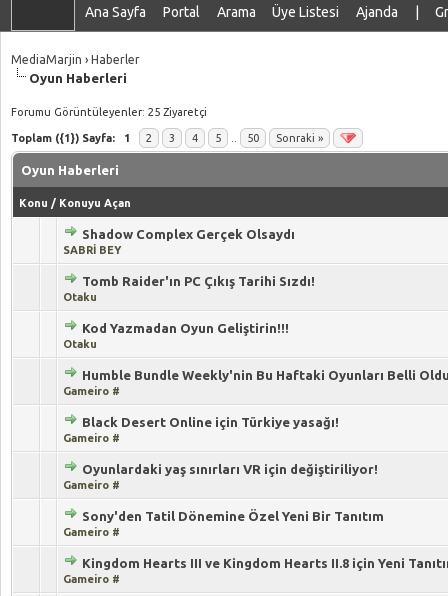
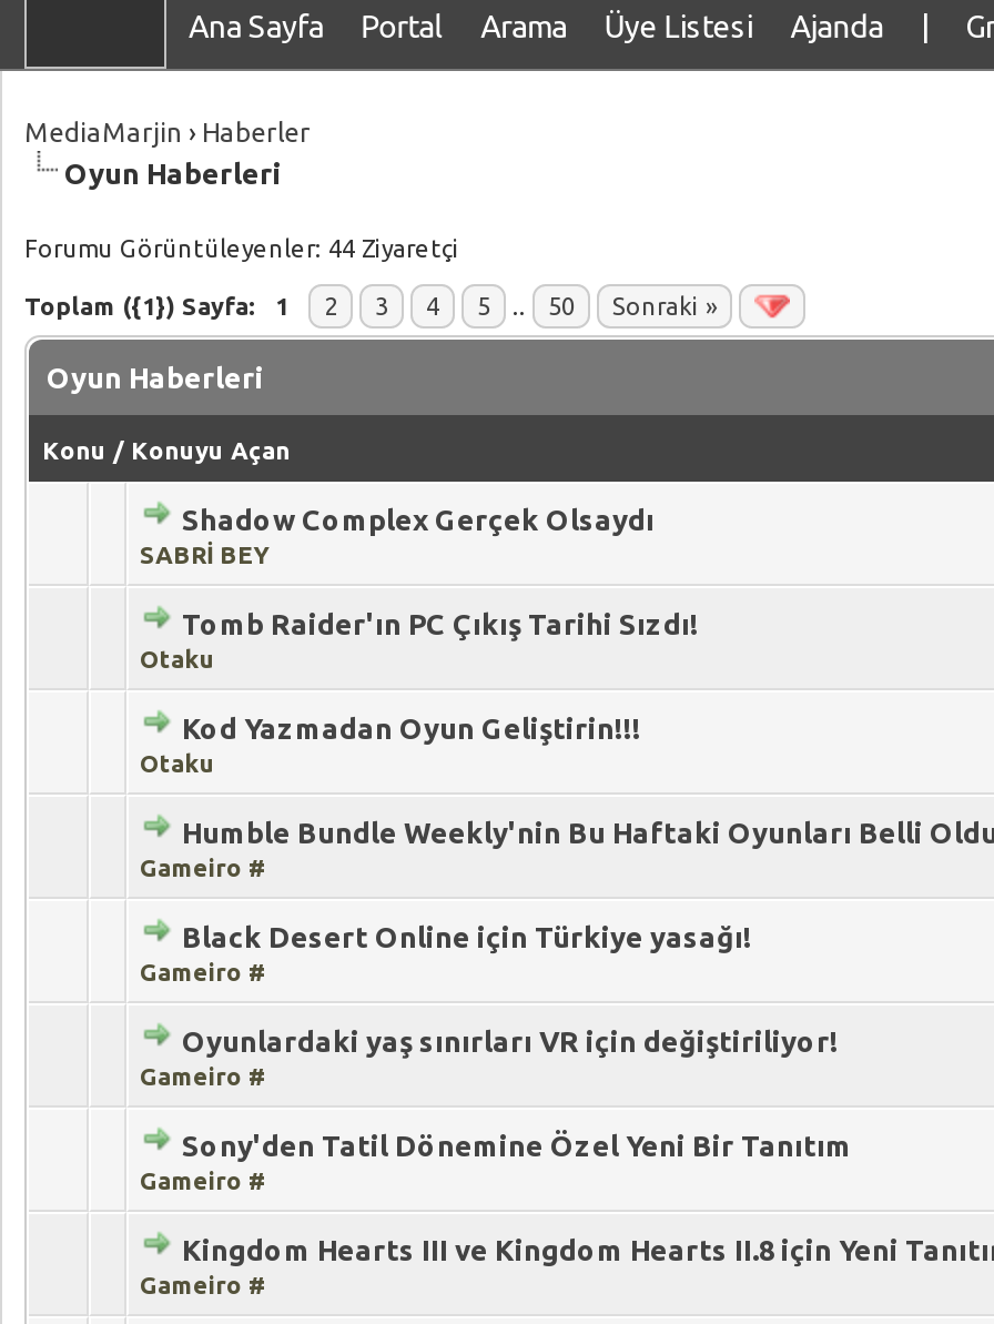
- Forumu Görüntüleyenler: 25 Ziyaretçi
+ Forumu Görüntüleyenler: 44 Ziyaretçi
